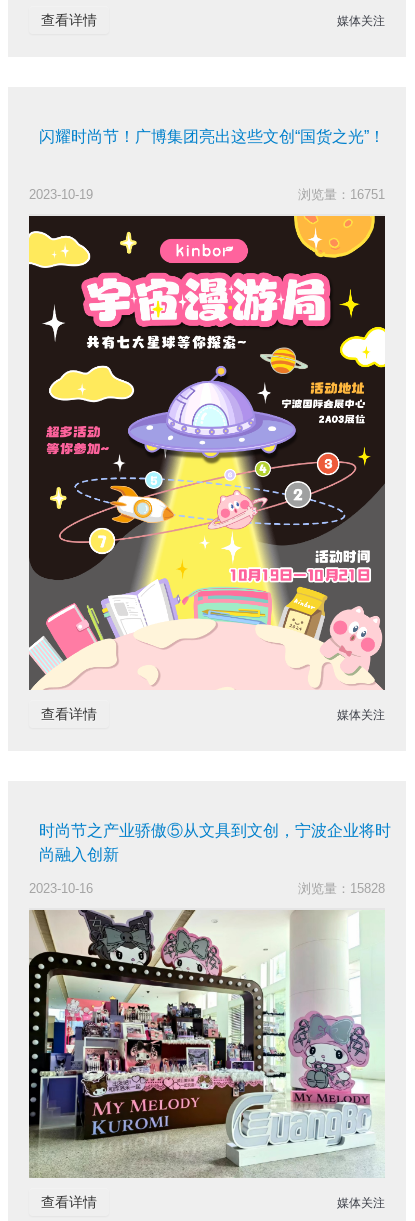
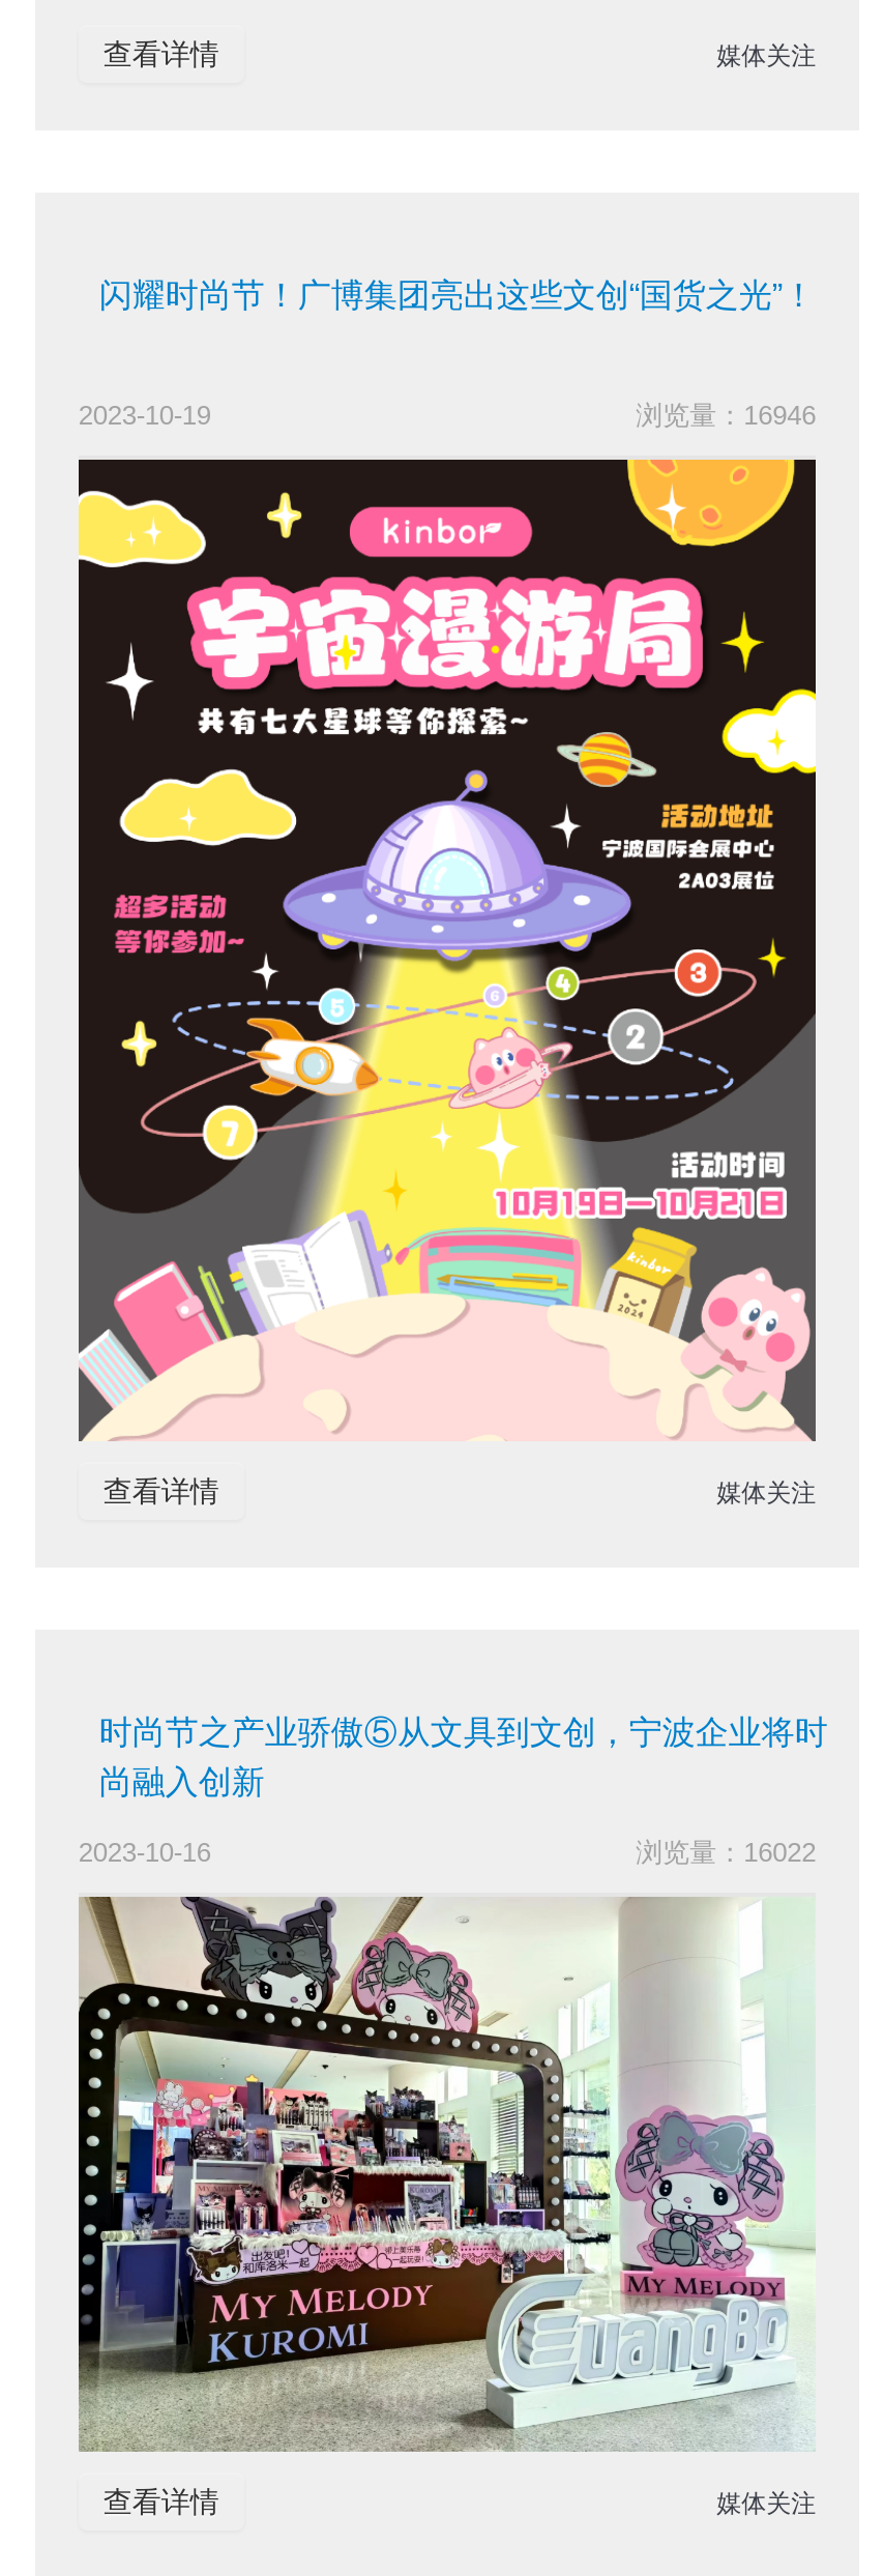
- 浏览量：16751
+ 浏览量：16946

- 浏览量：15828
+ 浏览量：16022
